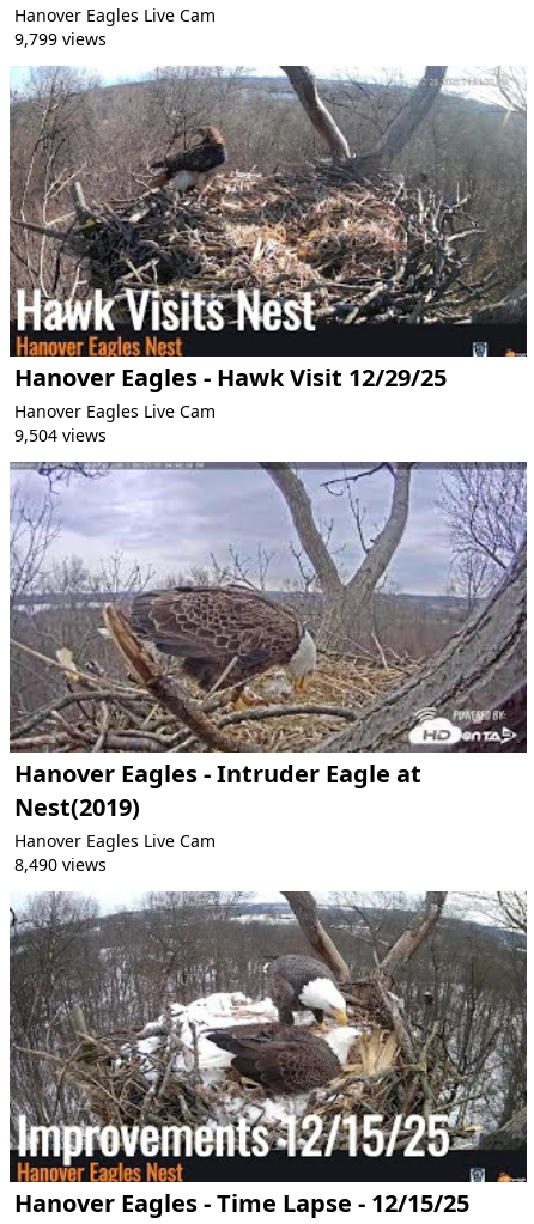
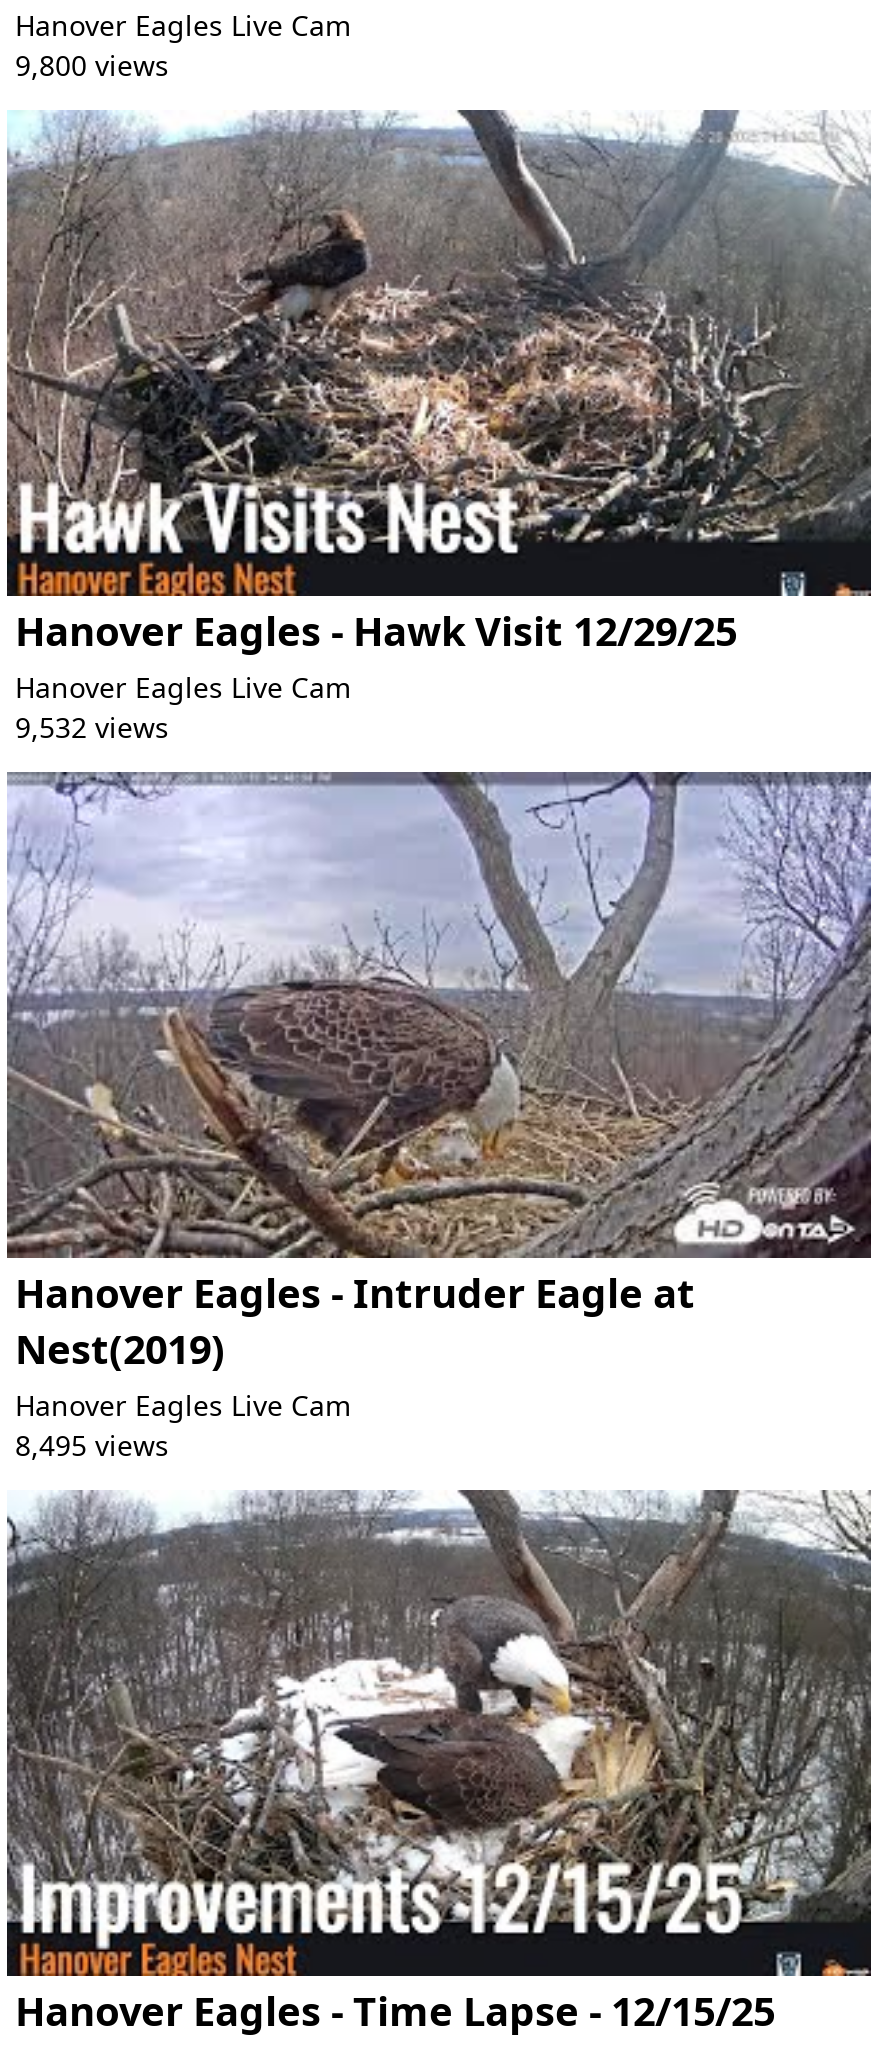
- 9,799 views
+ 9,800 views

- 9,504 views
+ 9,532 views

- 8,490 views
+ 8,495 views
